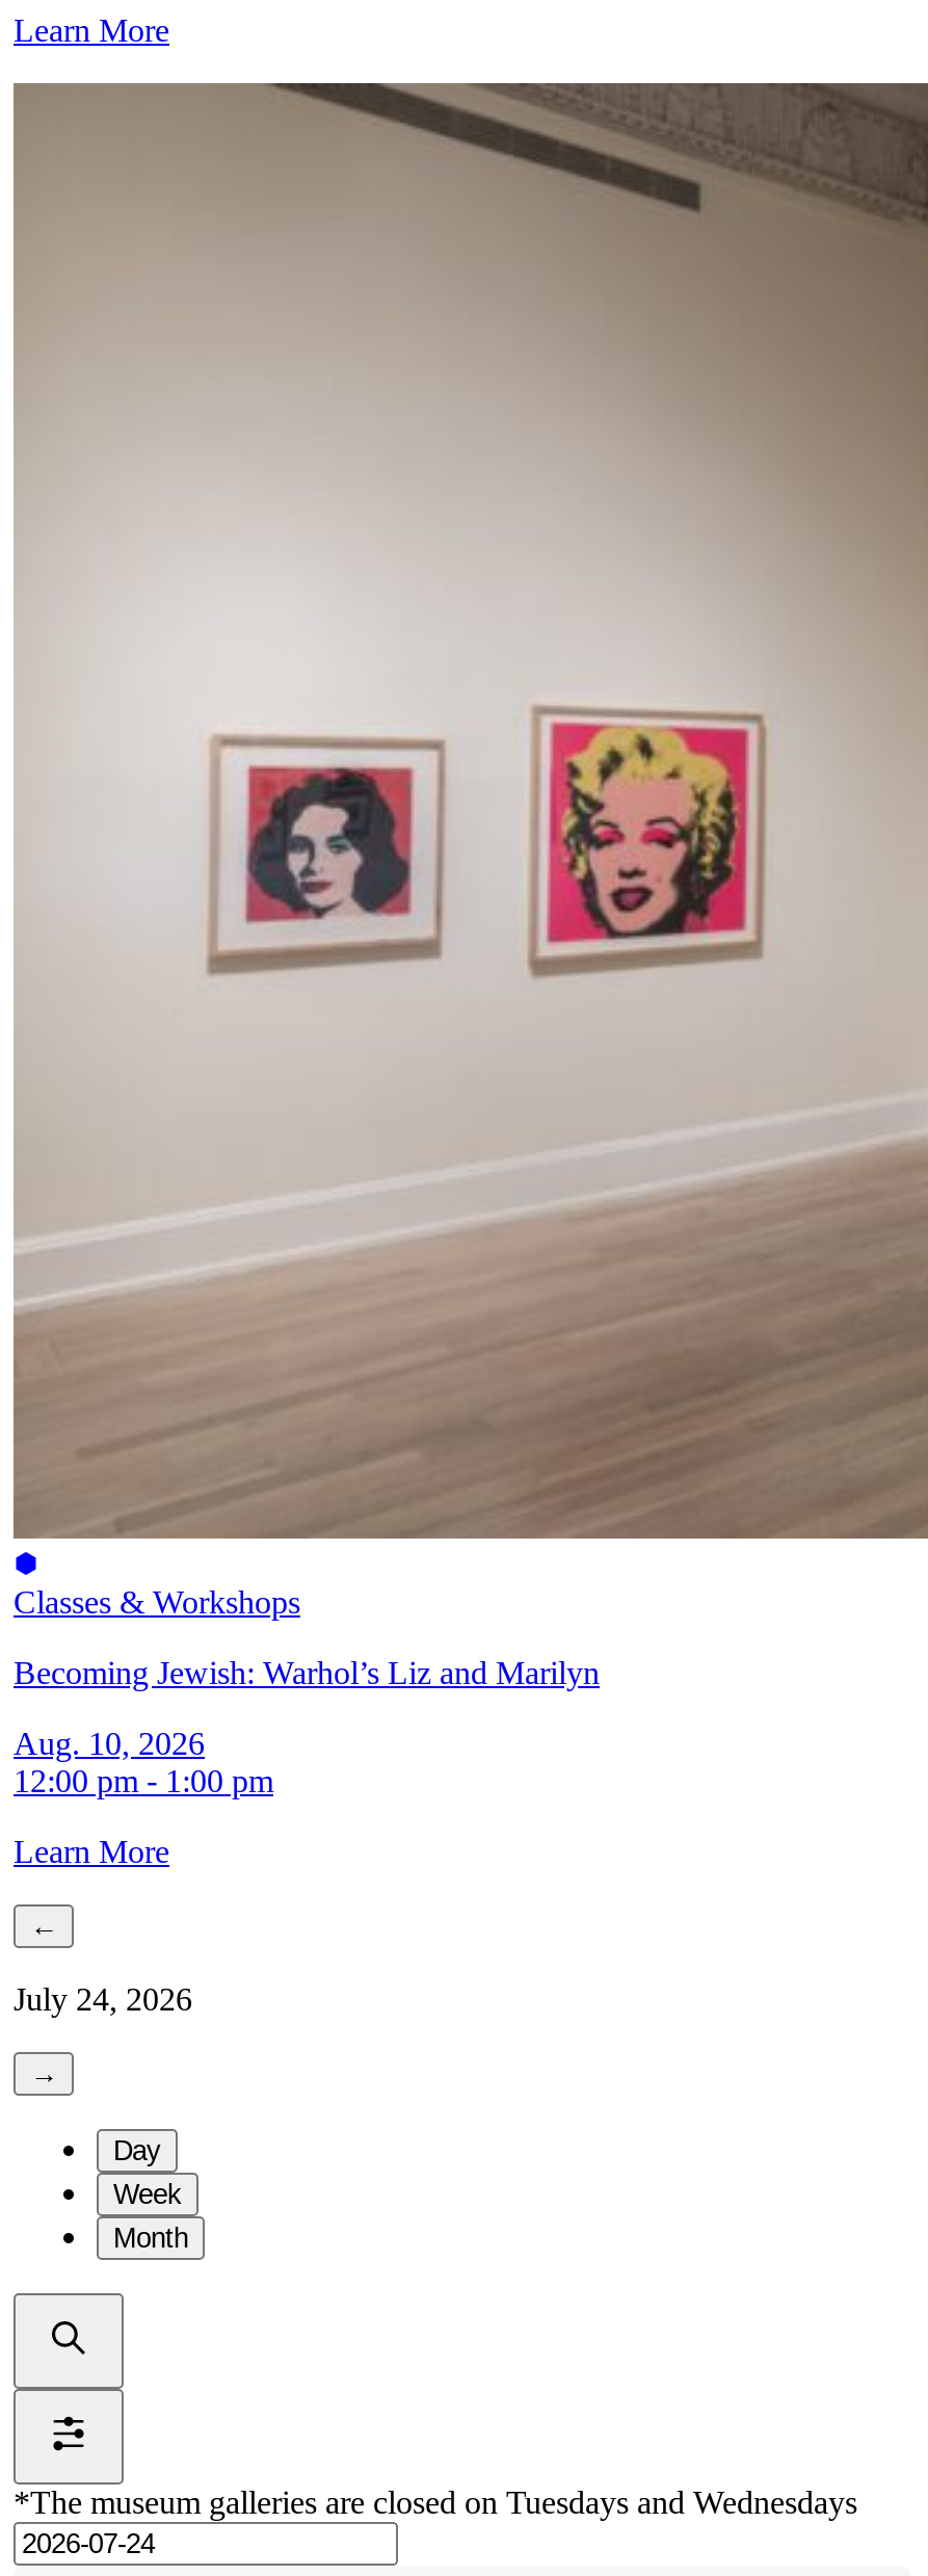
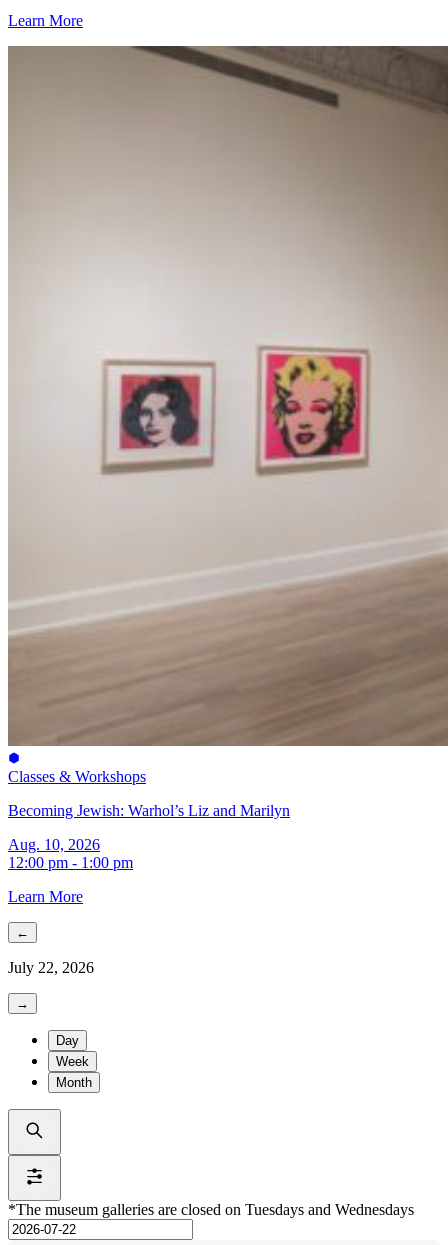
- July 24, 2026
+ July 22, 2026
